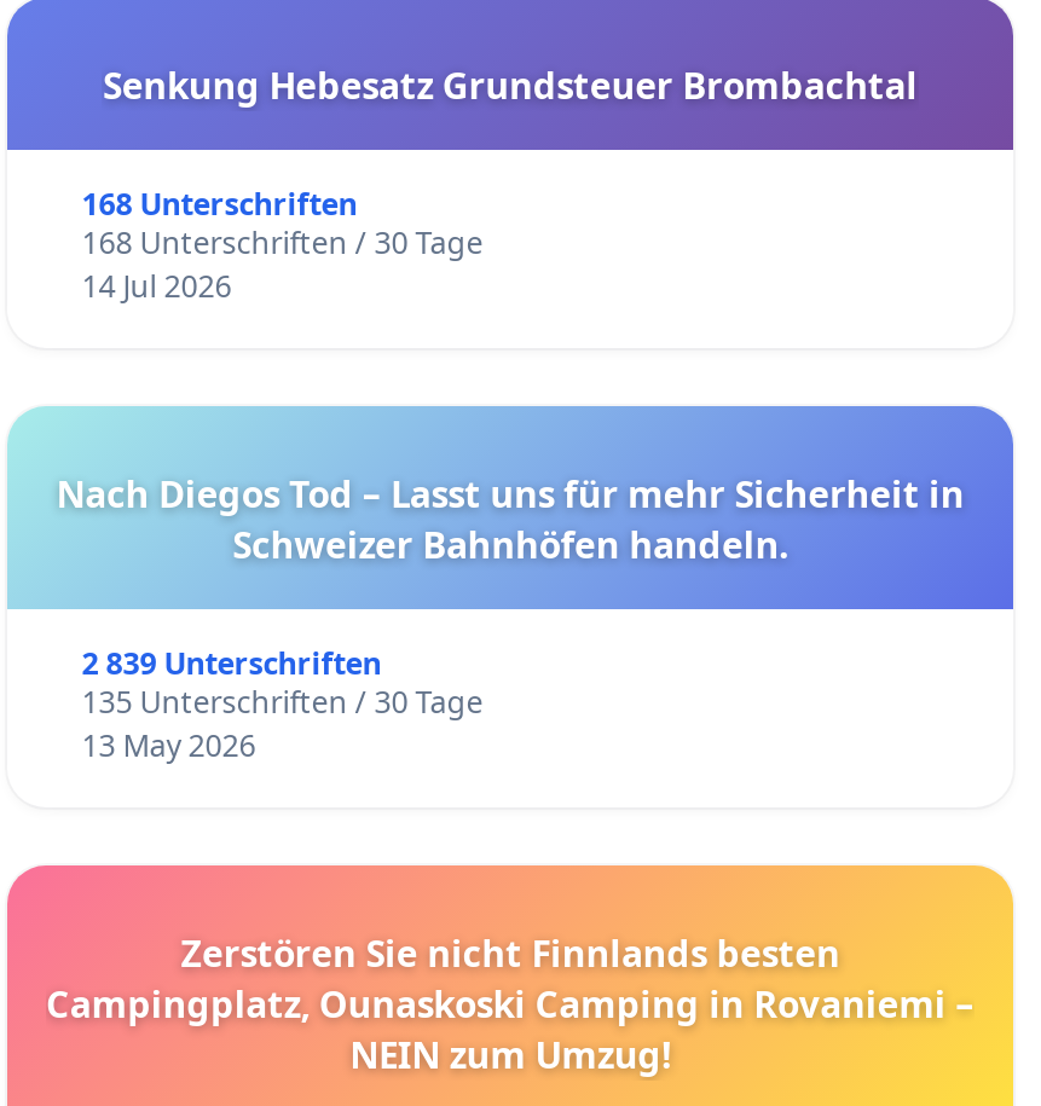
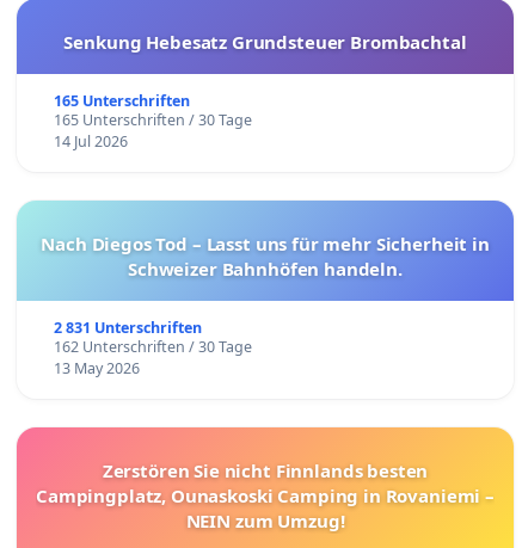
- 168 Unterschriften
+ 165 Unterschriften

- 168 Unterschriften / 30 Tage
+ 165 Unterschriften / 30 Tage

- 2 839 Unterschriften
+ 2 831 Unterschriften

- 135 Unterschriften / 30 Tage
+ 162 Unterschriften / 30 Tage
